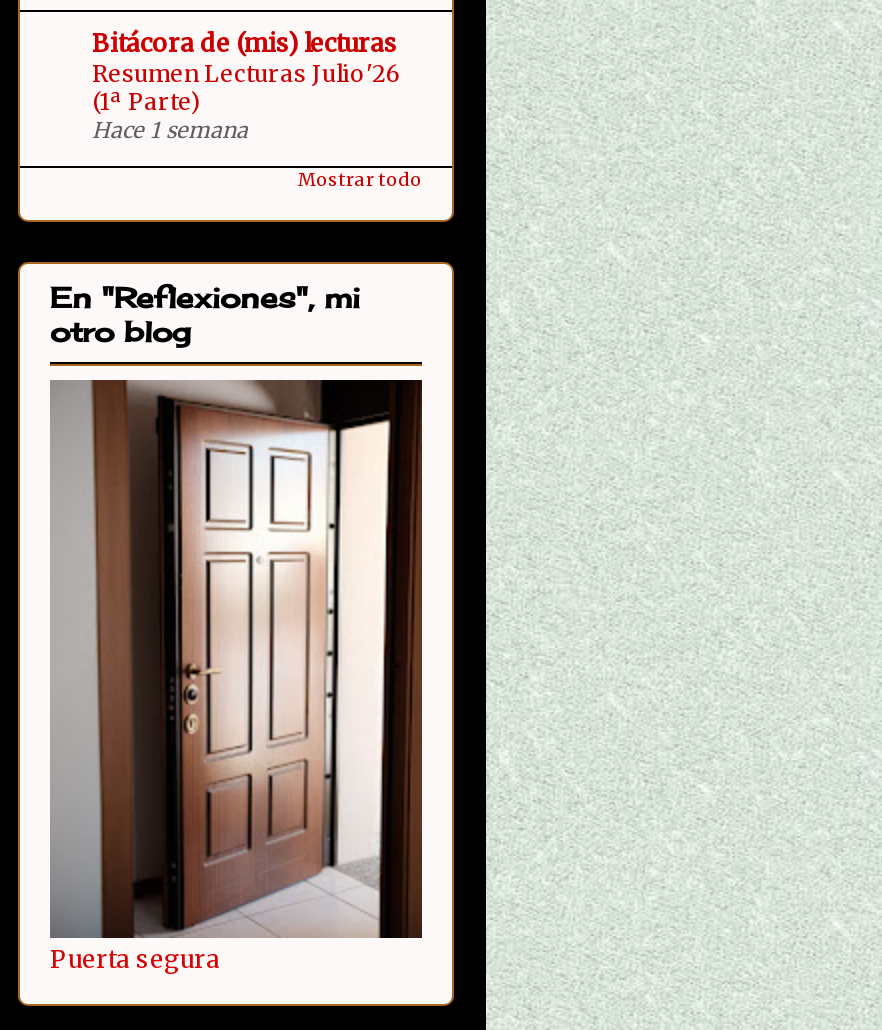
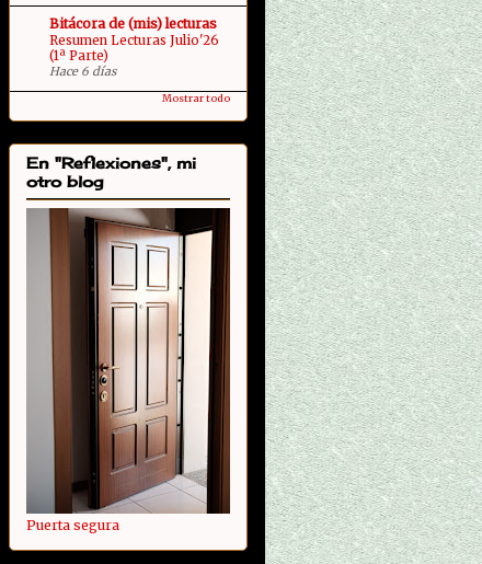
- Hace 1 semana
+ Hace 6 días
